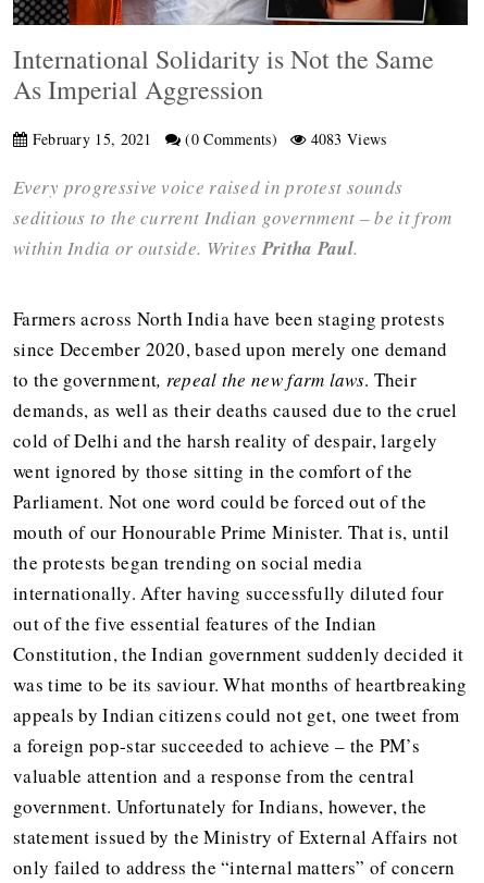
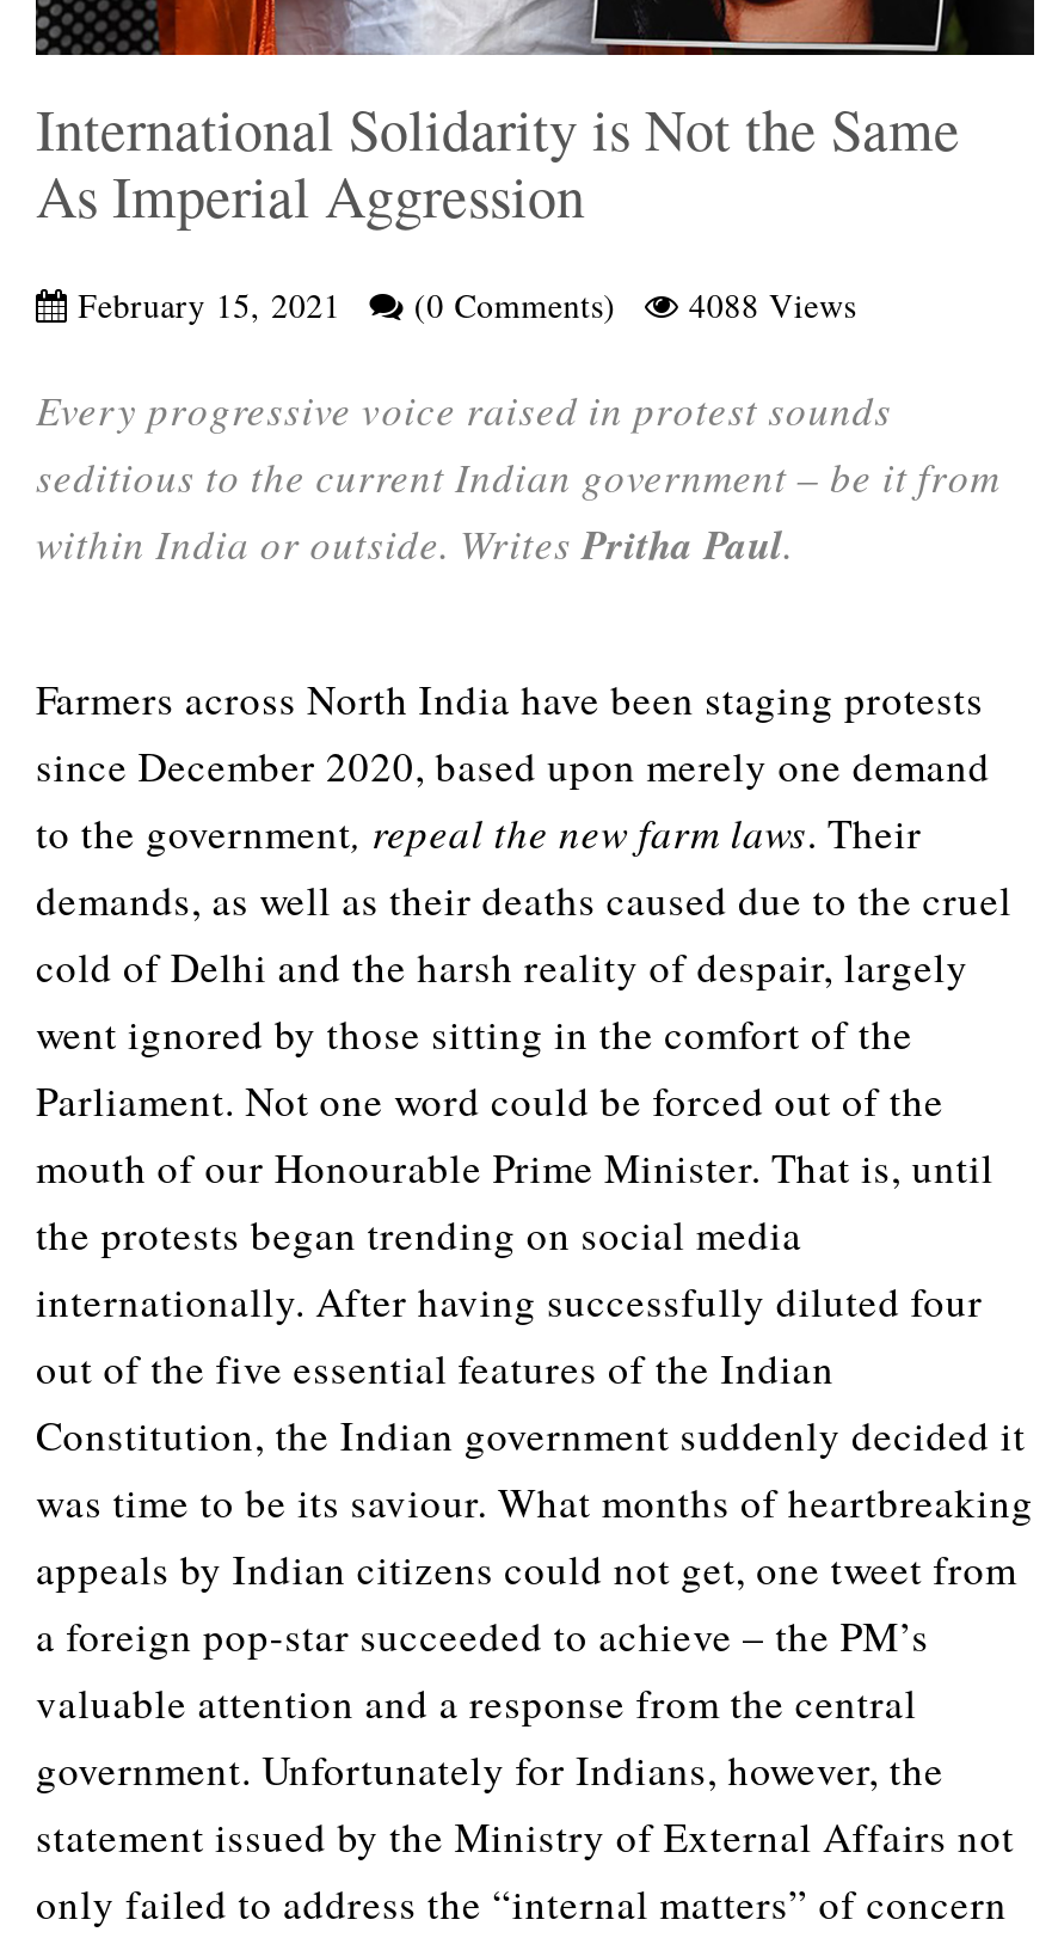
- February 15, 2021 (0 Comments) 4083 Views
+ February 15, 2021 (0 Comments) 4088 Views
